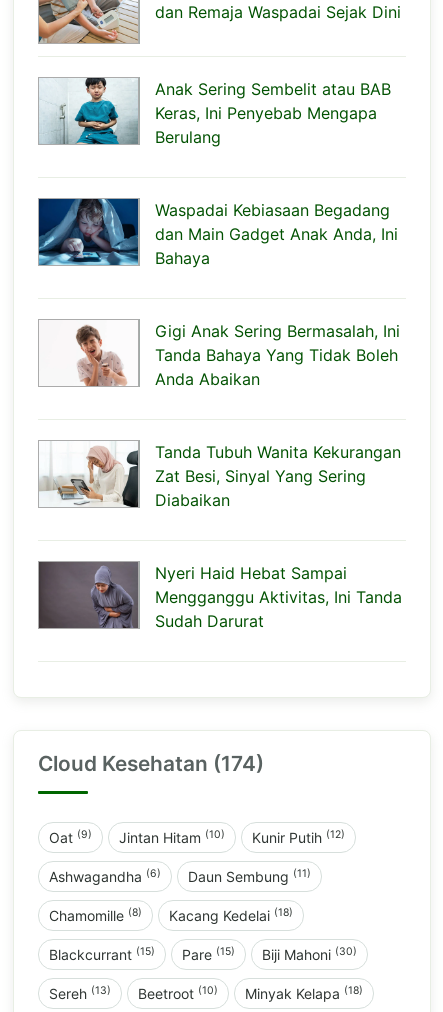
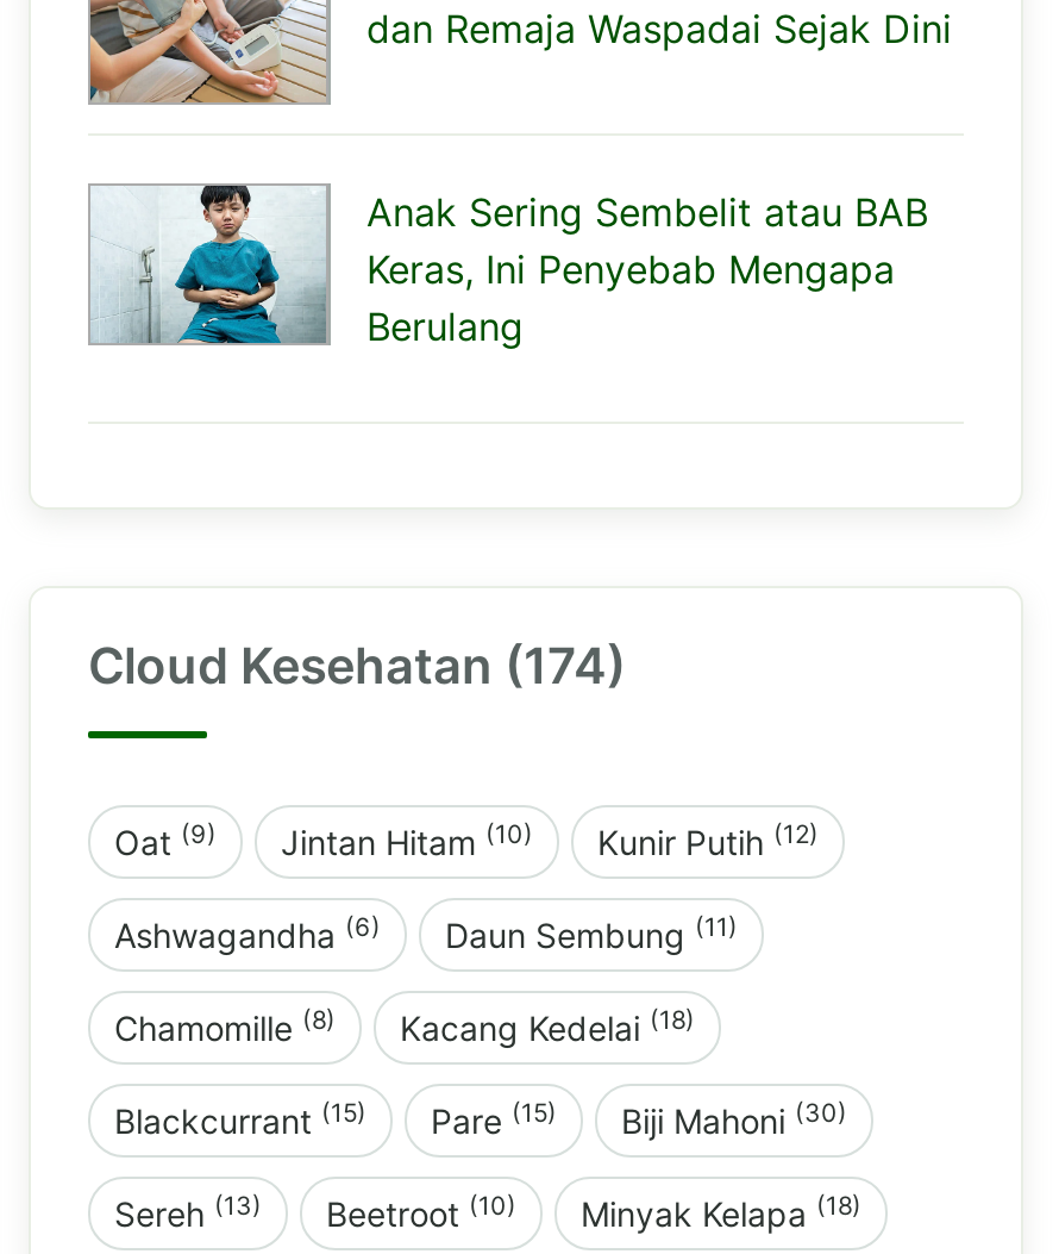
- [image]
- Waspadai Kebiasaan Begadang
- dan Main Gadget Anak Anda, Ini
- Bahaya

- [image]
- Gigi Anak Sering Bermasalah, Ini
- Tanda Bahaya Yang Tidak Boleh
- Anda Abaikan

- [image]
- Tanda Tubuh Wanita Kekurangan
- Zat Besi, Sinyal Yang Sering
- Diabaikan

- [image]
- Nyeri Haid Hebat Sampai
- Mengganggu Aktivitas, Ini Tanda
- Sudah Darurat
